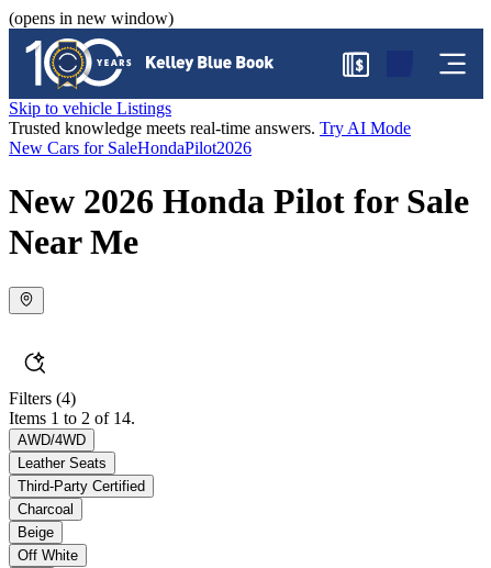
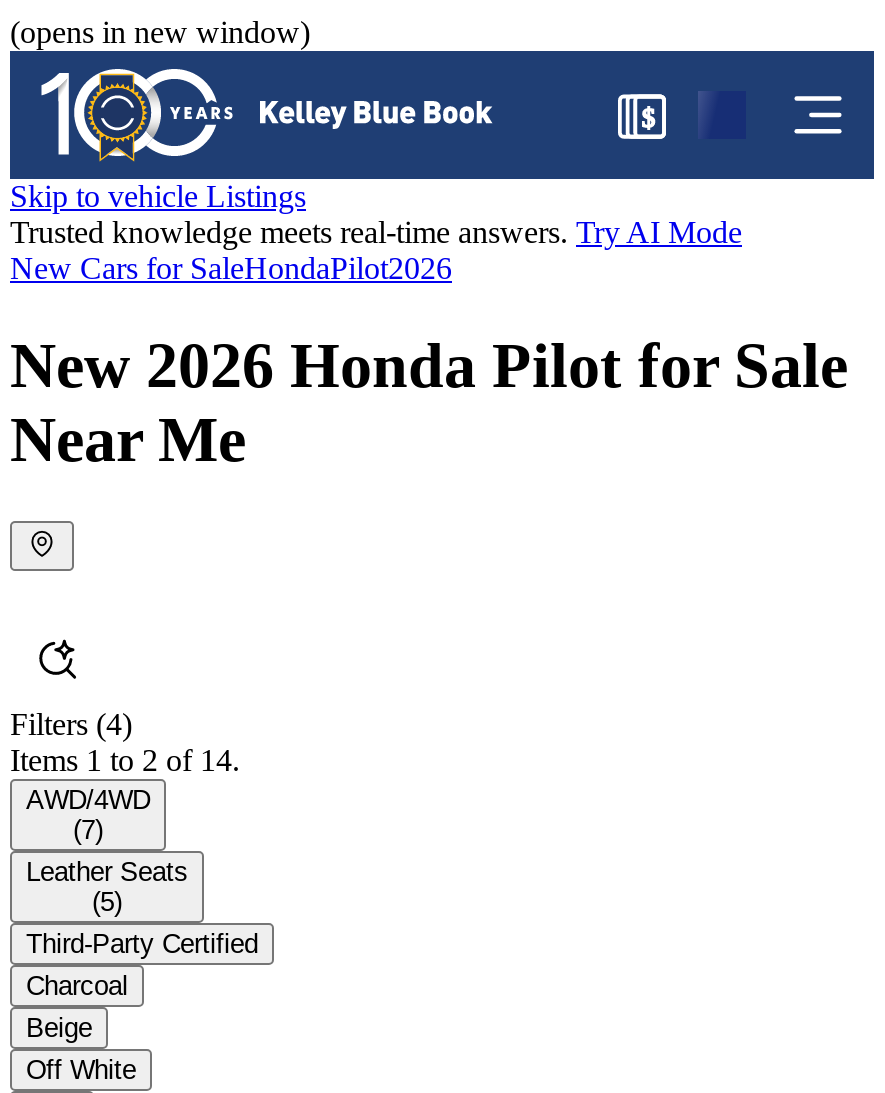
+ (7)

+ (5)
